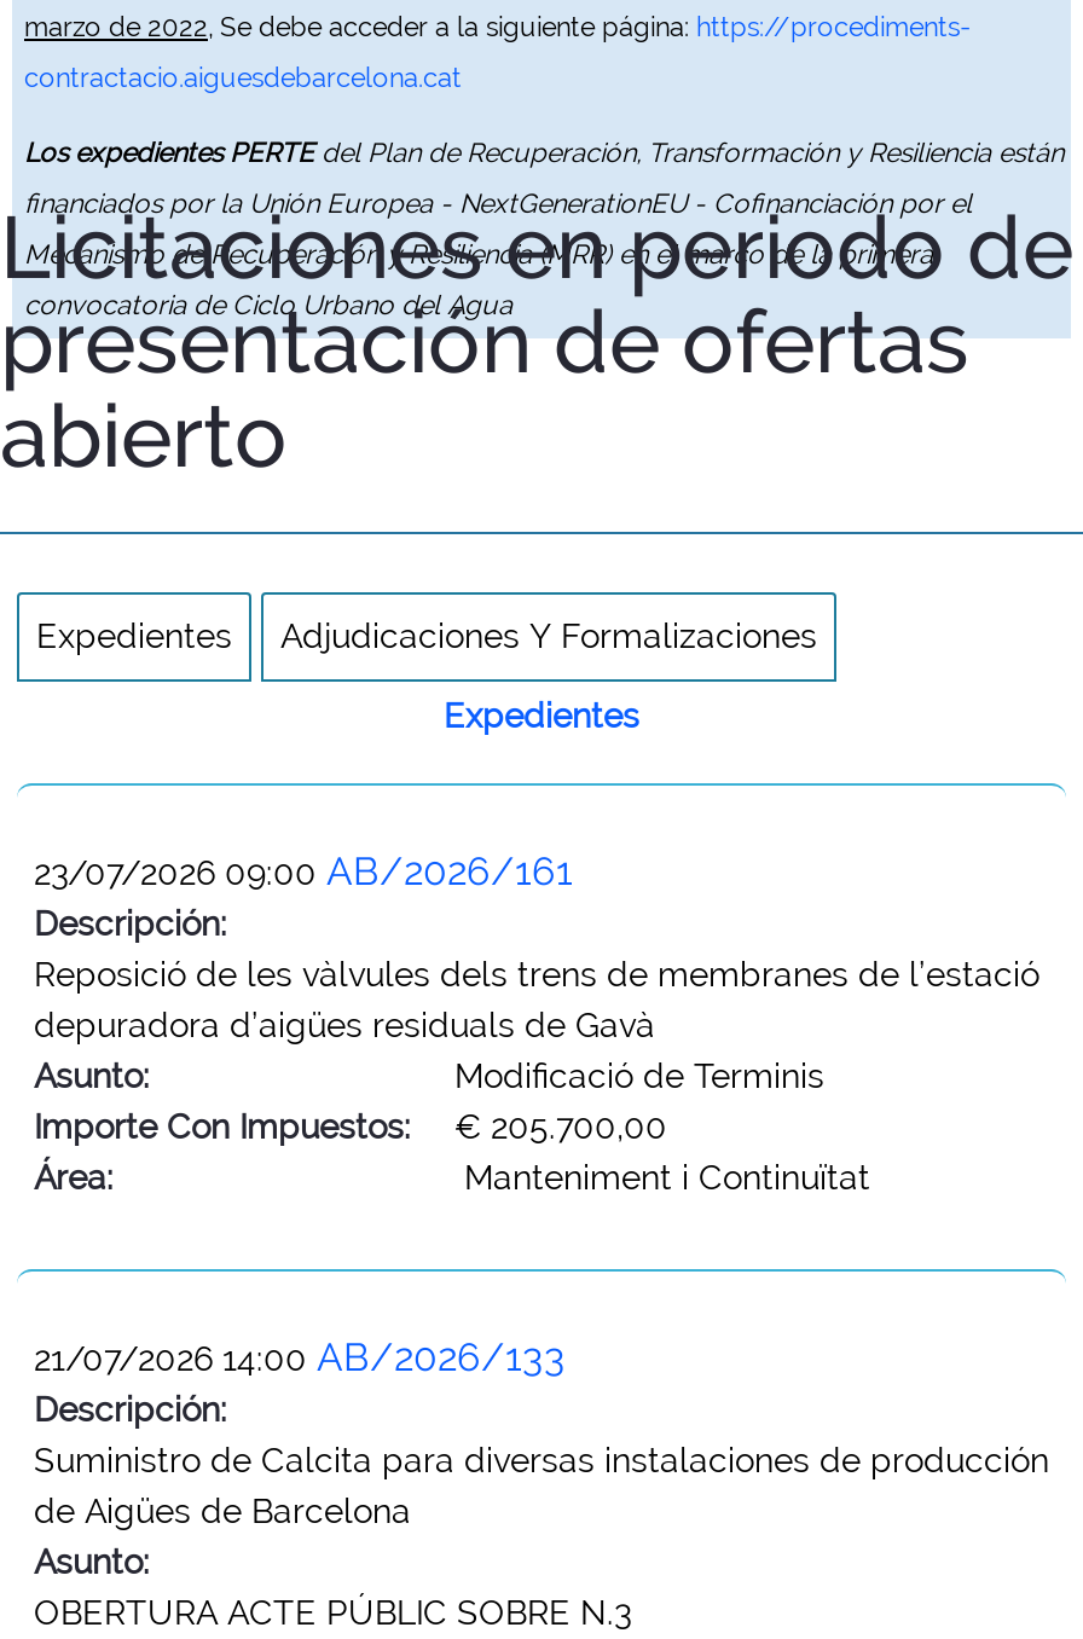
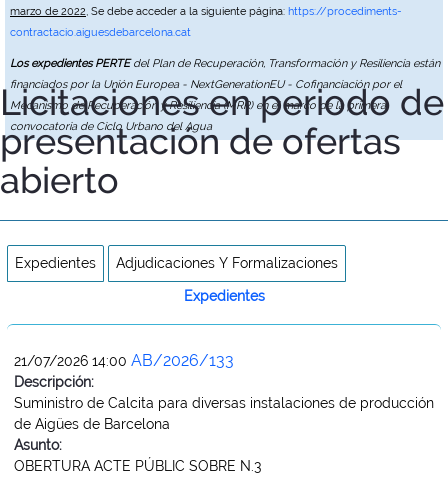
- 23/07/2026 09:00 AB/2026/161
- Descripción:
- Reposició de les vàlvules dels trens de membranes de l’estació
- depuradora d’aigües residuals de Gavà
- Asunto:
- Modificació de Terminis
- Importe Con Impuestos:
- € 205.700,00
- Área:
- Manteniment i Continuïtat
